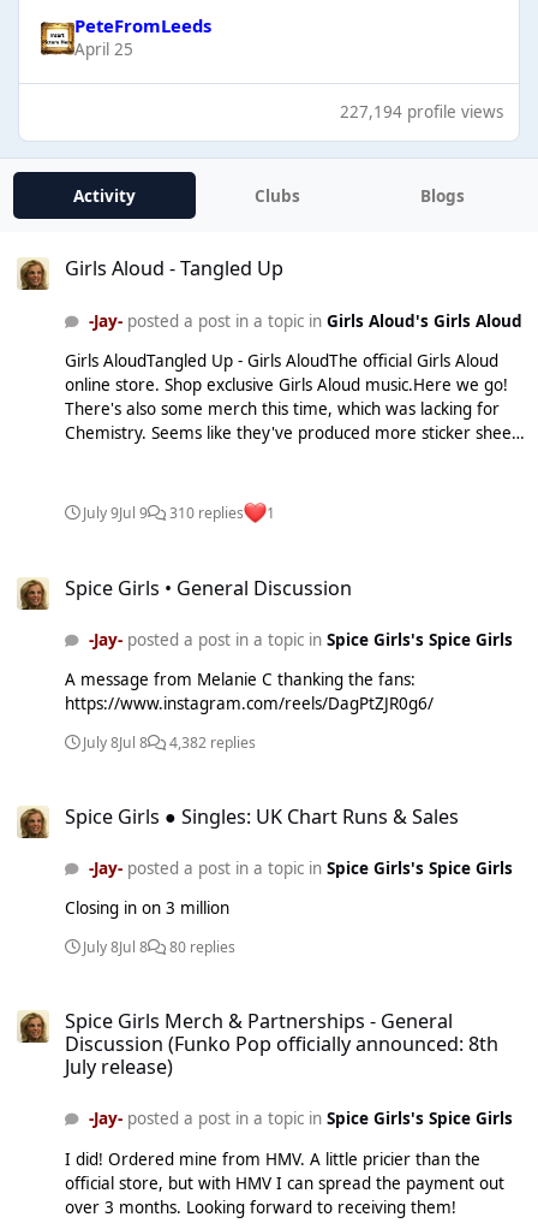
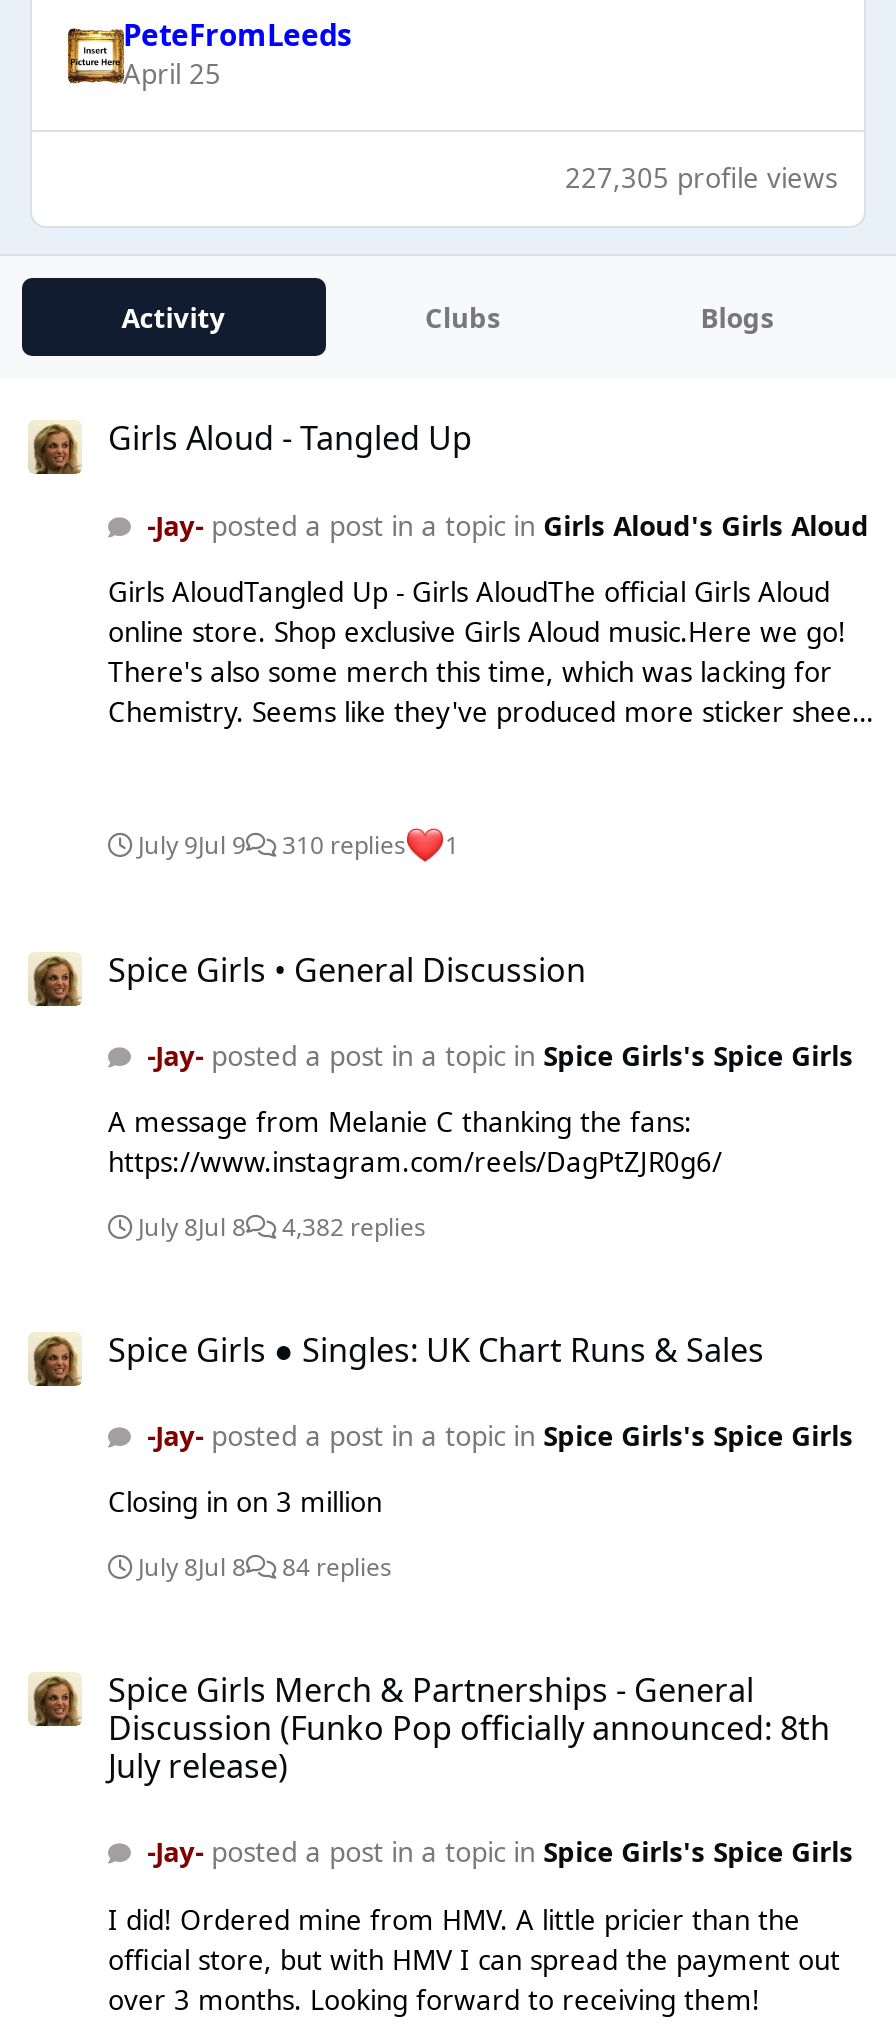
- 227,194 profile views
+ 227,305 profile views

- July 8Jul 8 80 replies
+ July 8Jul 8 84 replies
